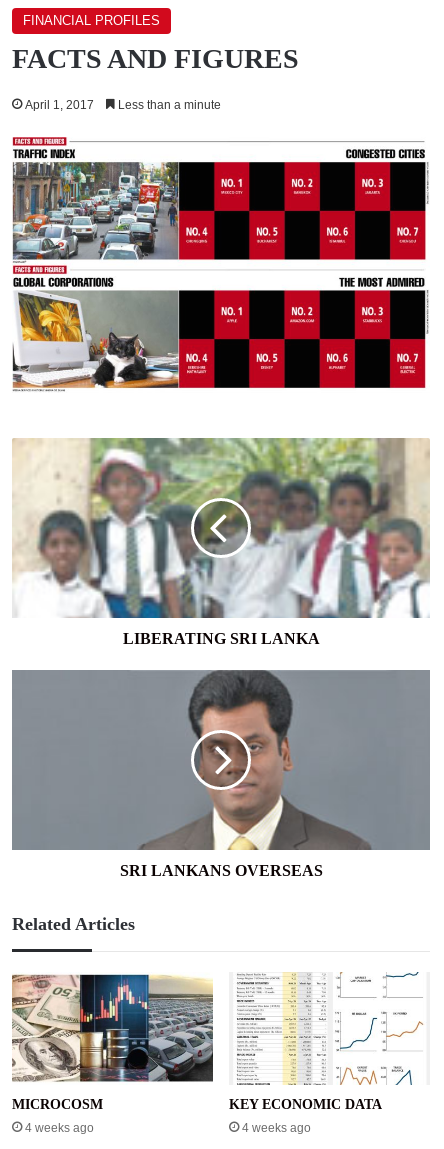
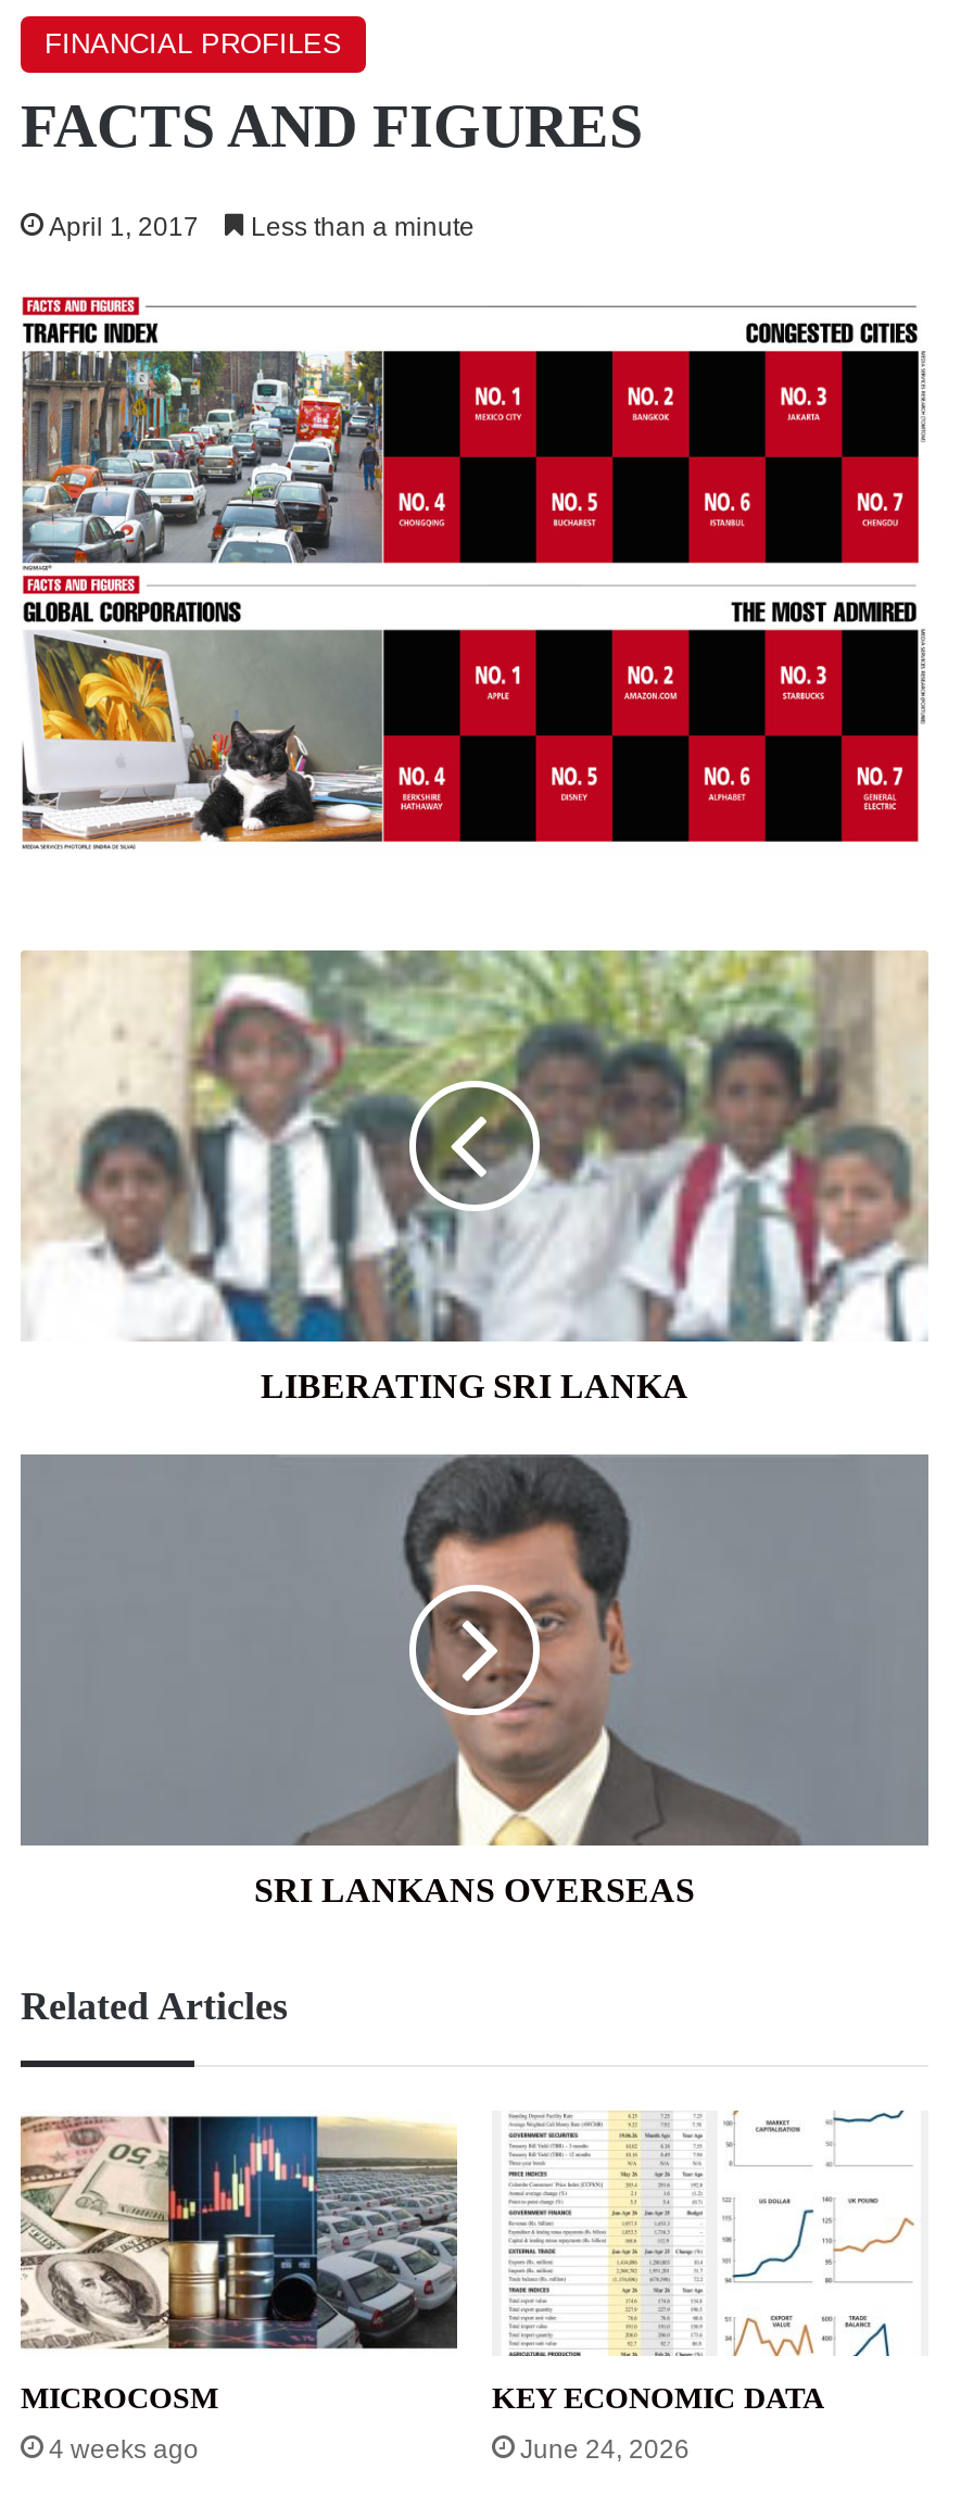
- 4 weeks ago
+ June 24, 2026
